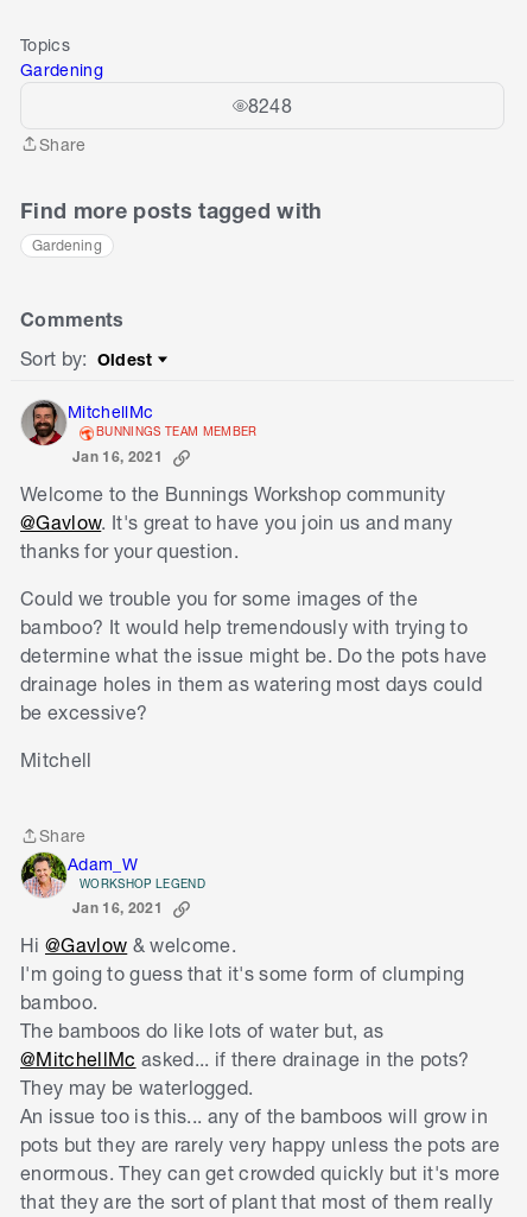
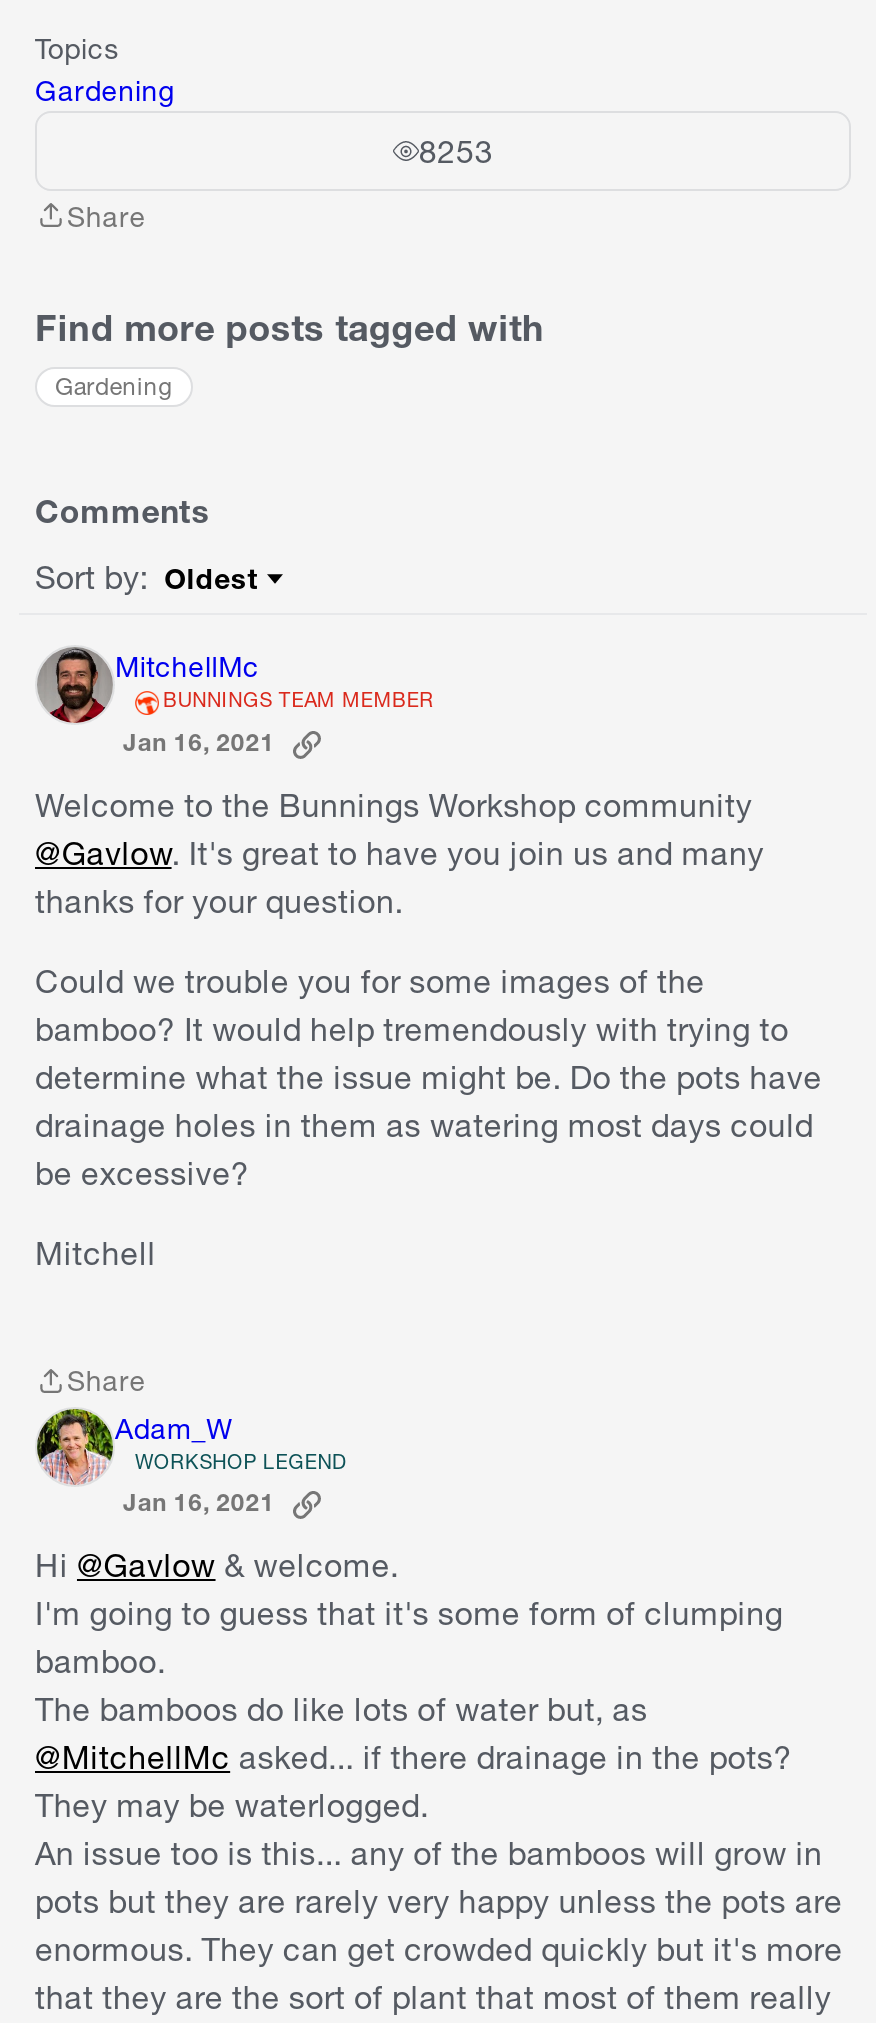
- 8248
+ 8253
